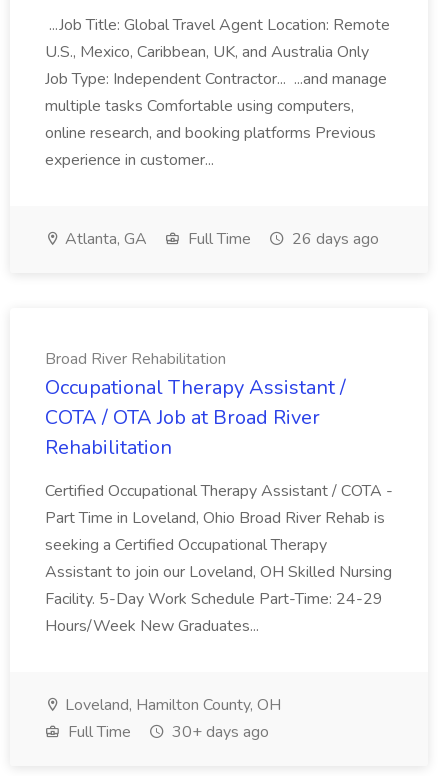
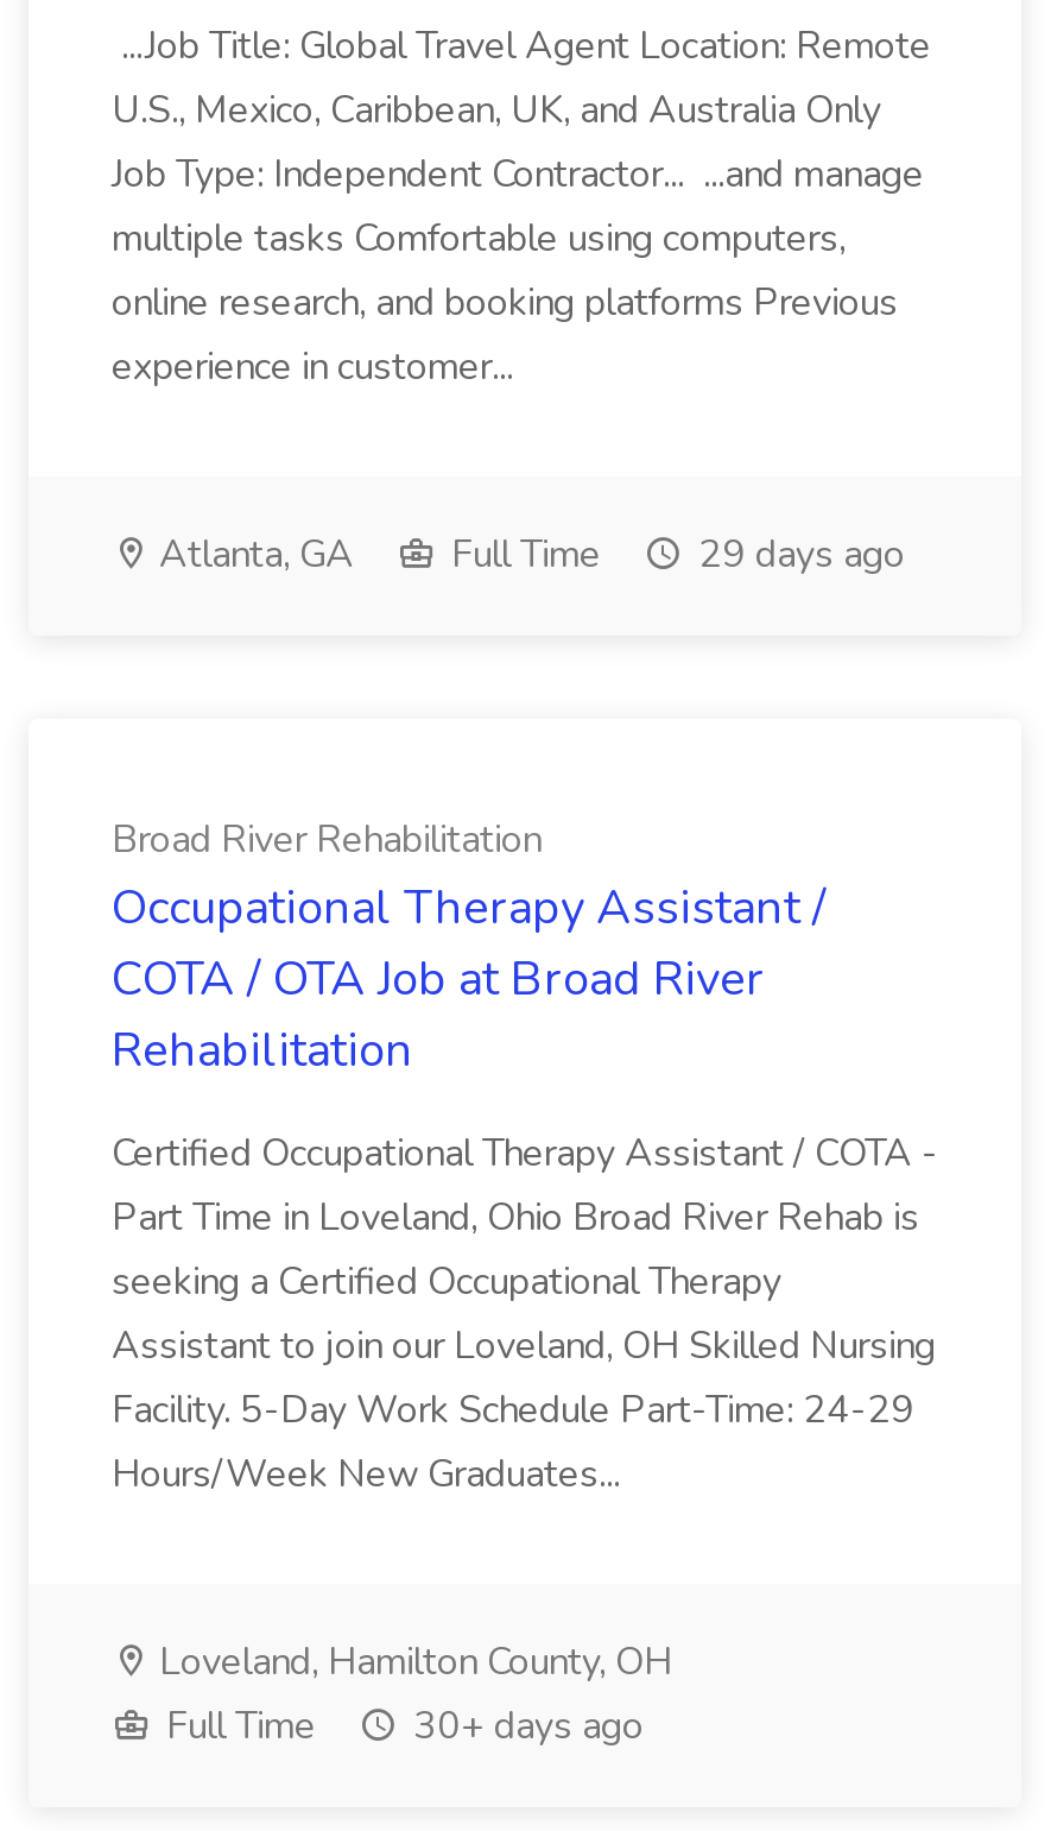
- Atlanta, GA Full Time 26 days ago
+ Atlanta, GA Full Time 29 days ago
